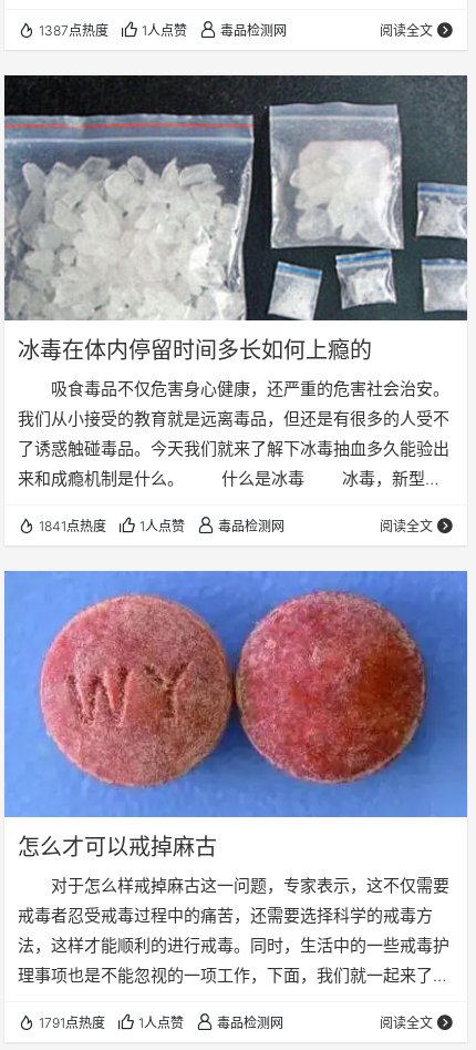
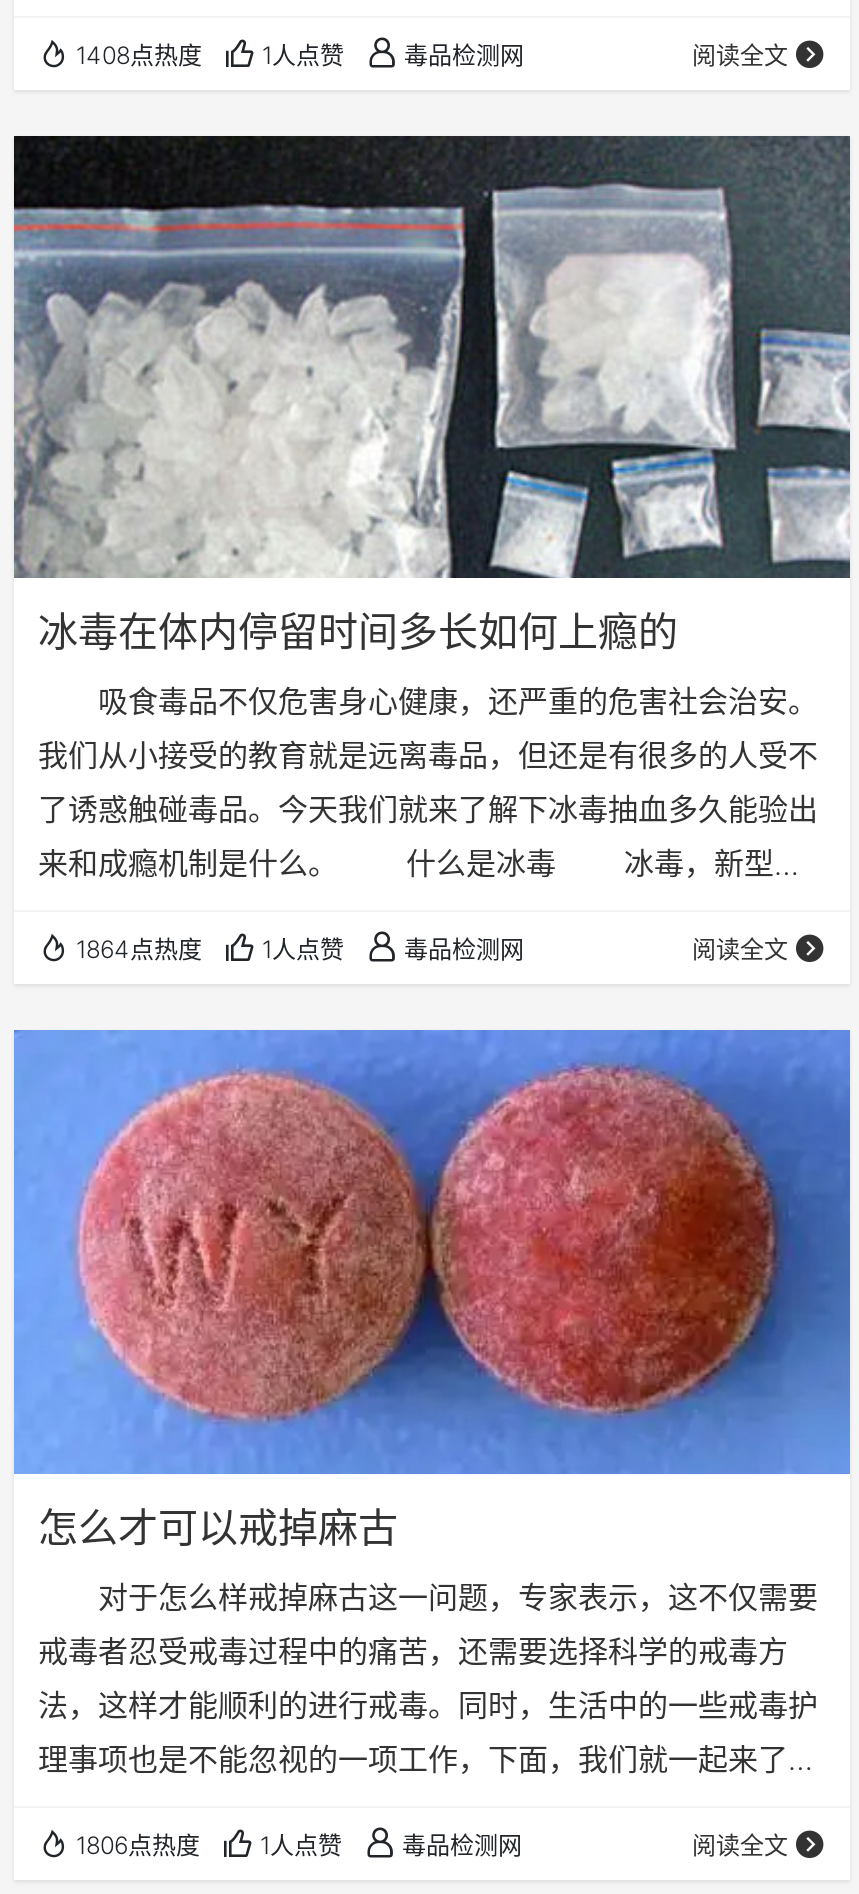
- 1387点热度 1人点赞 毒品检测网
+ 1408点热度 1人点赞 毒品检测网

- 1841点热度 1人点赞 毒品检测网
+ 1864点热度 1人点赞 毒品检测网

- 1791点热度 1人点赞 毒品检测网
+ 1806点热度 1人点赞 毒品检测网
